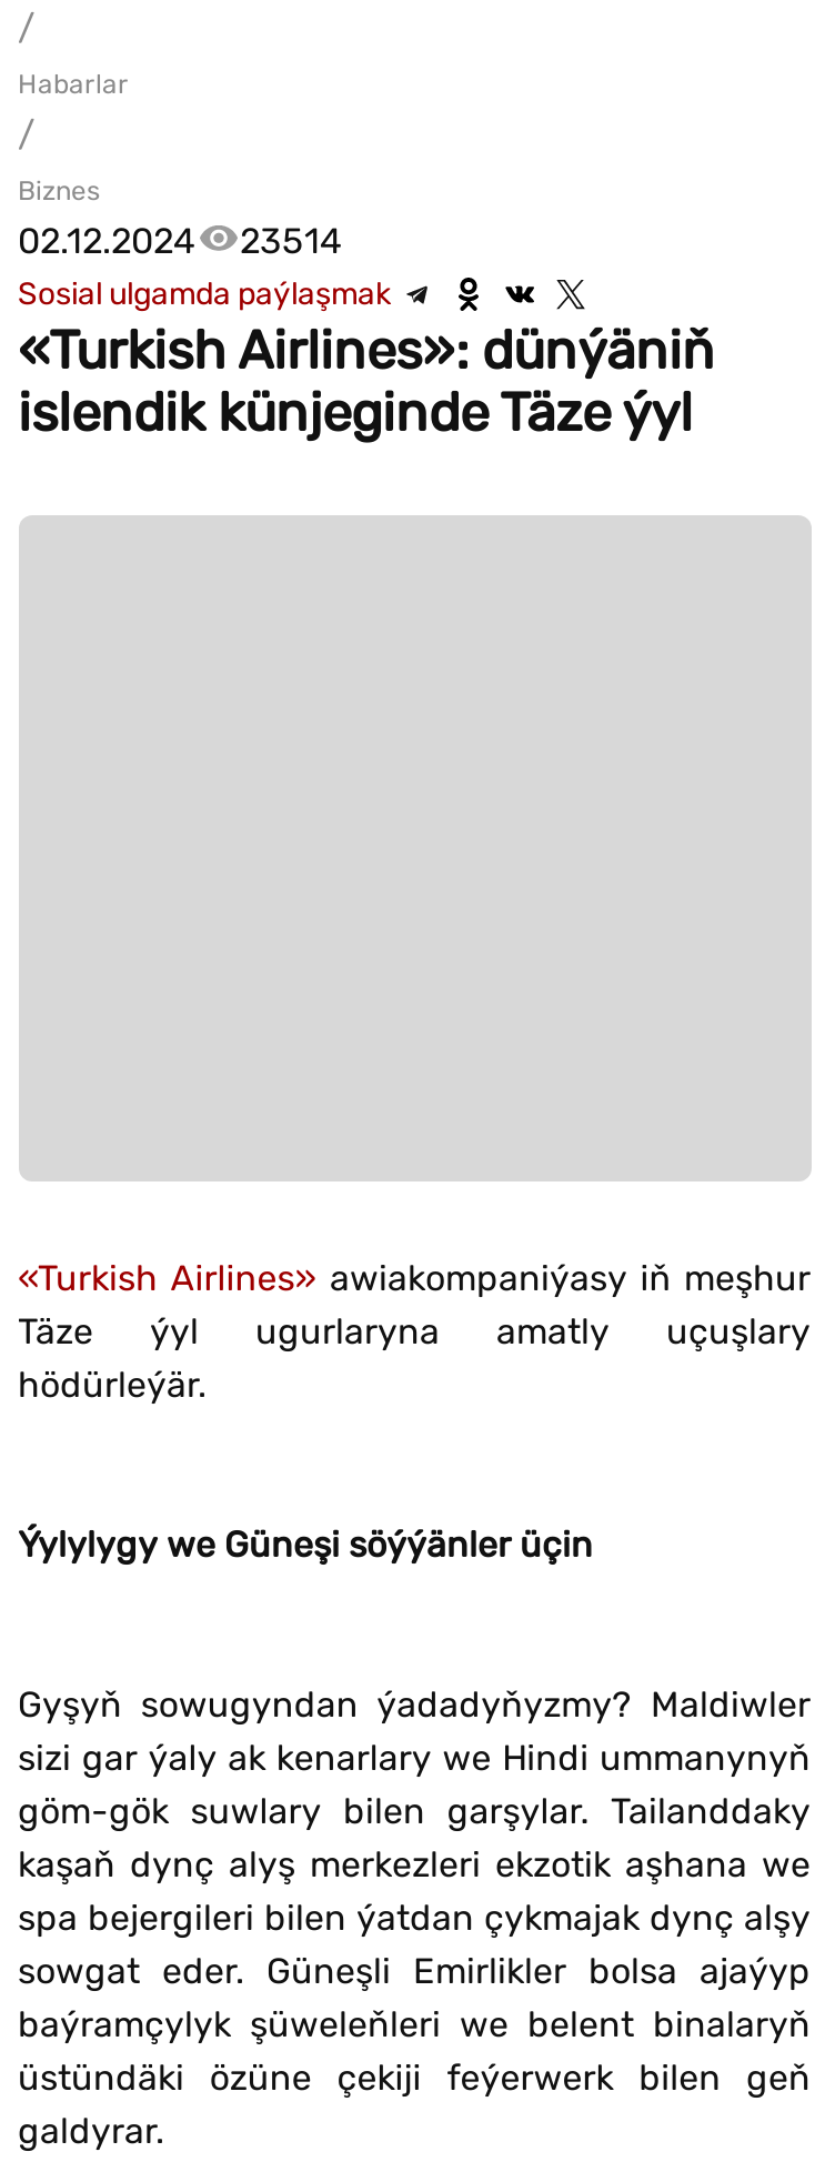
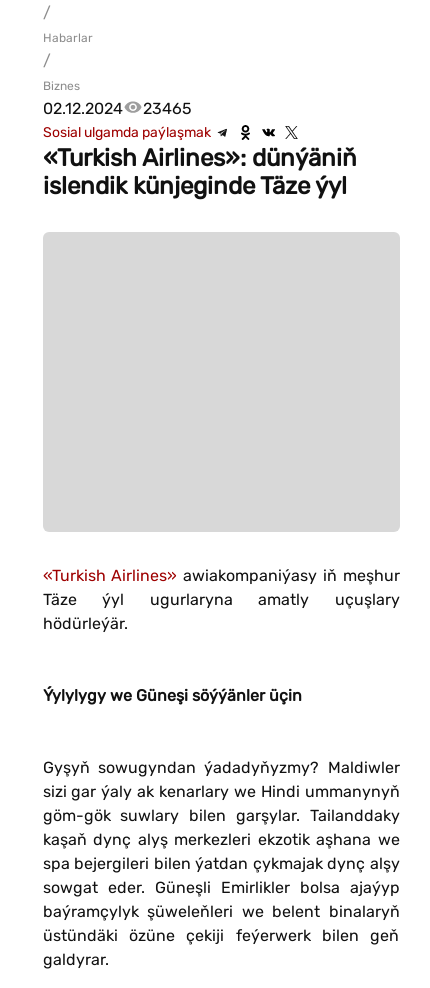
- 02.12.2024 23514
+ 02.12.2024 23465
